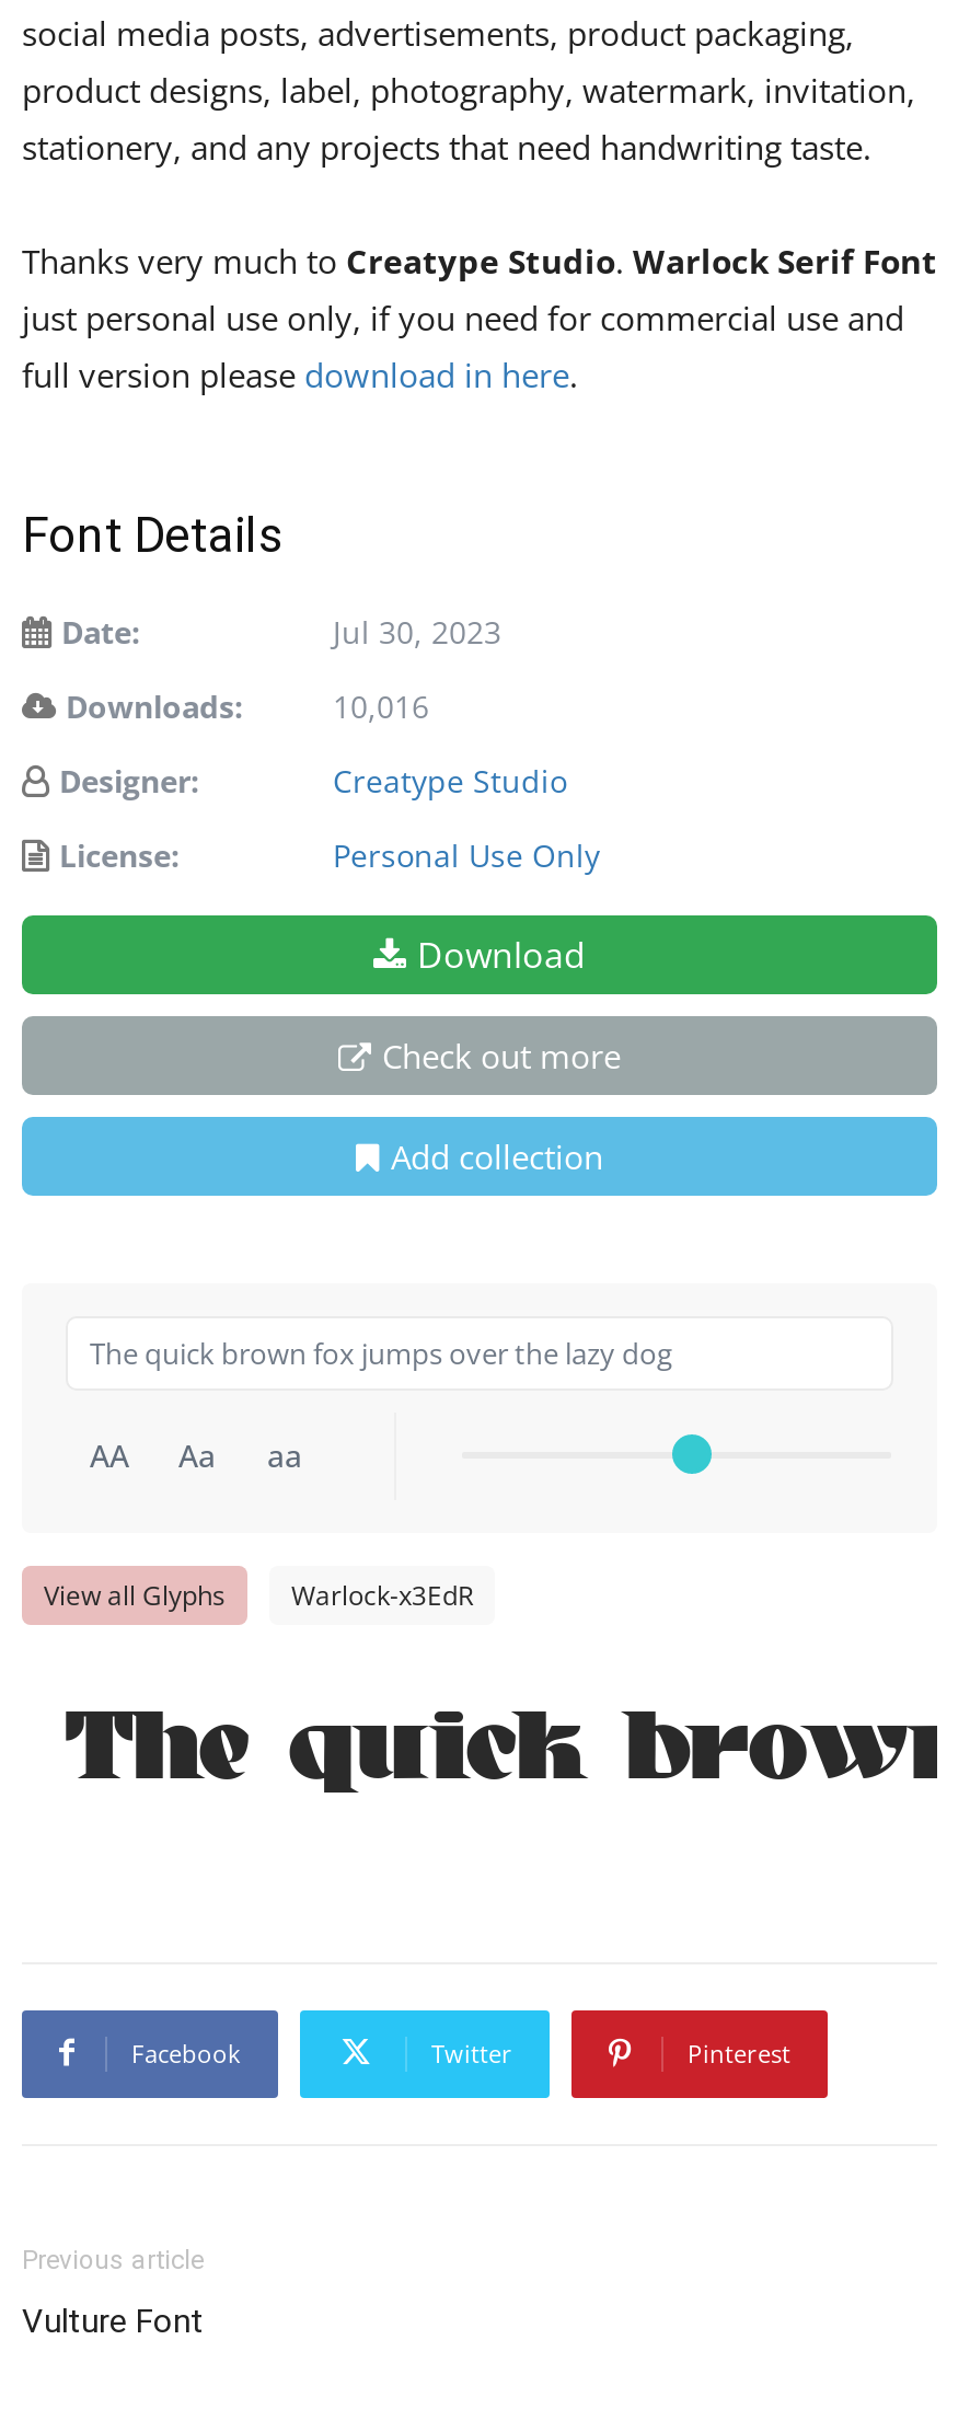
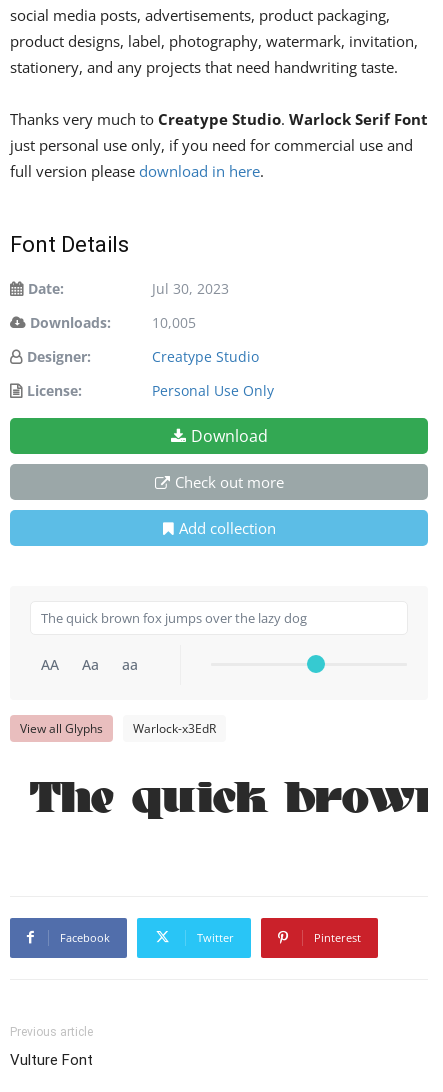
- 10,016
+ 10,005
